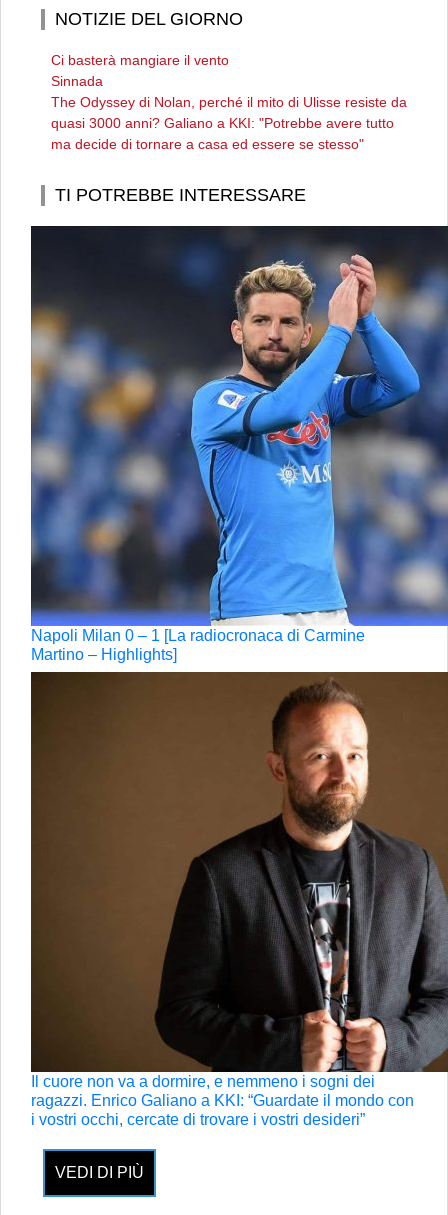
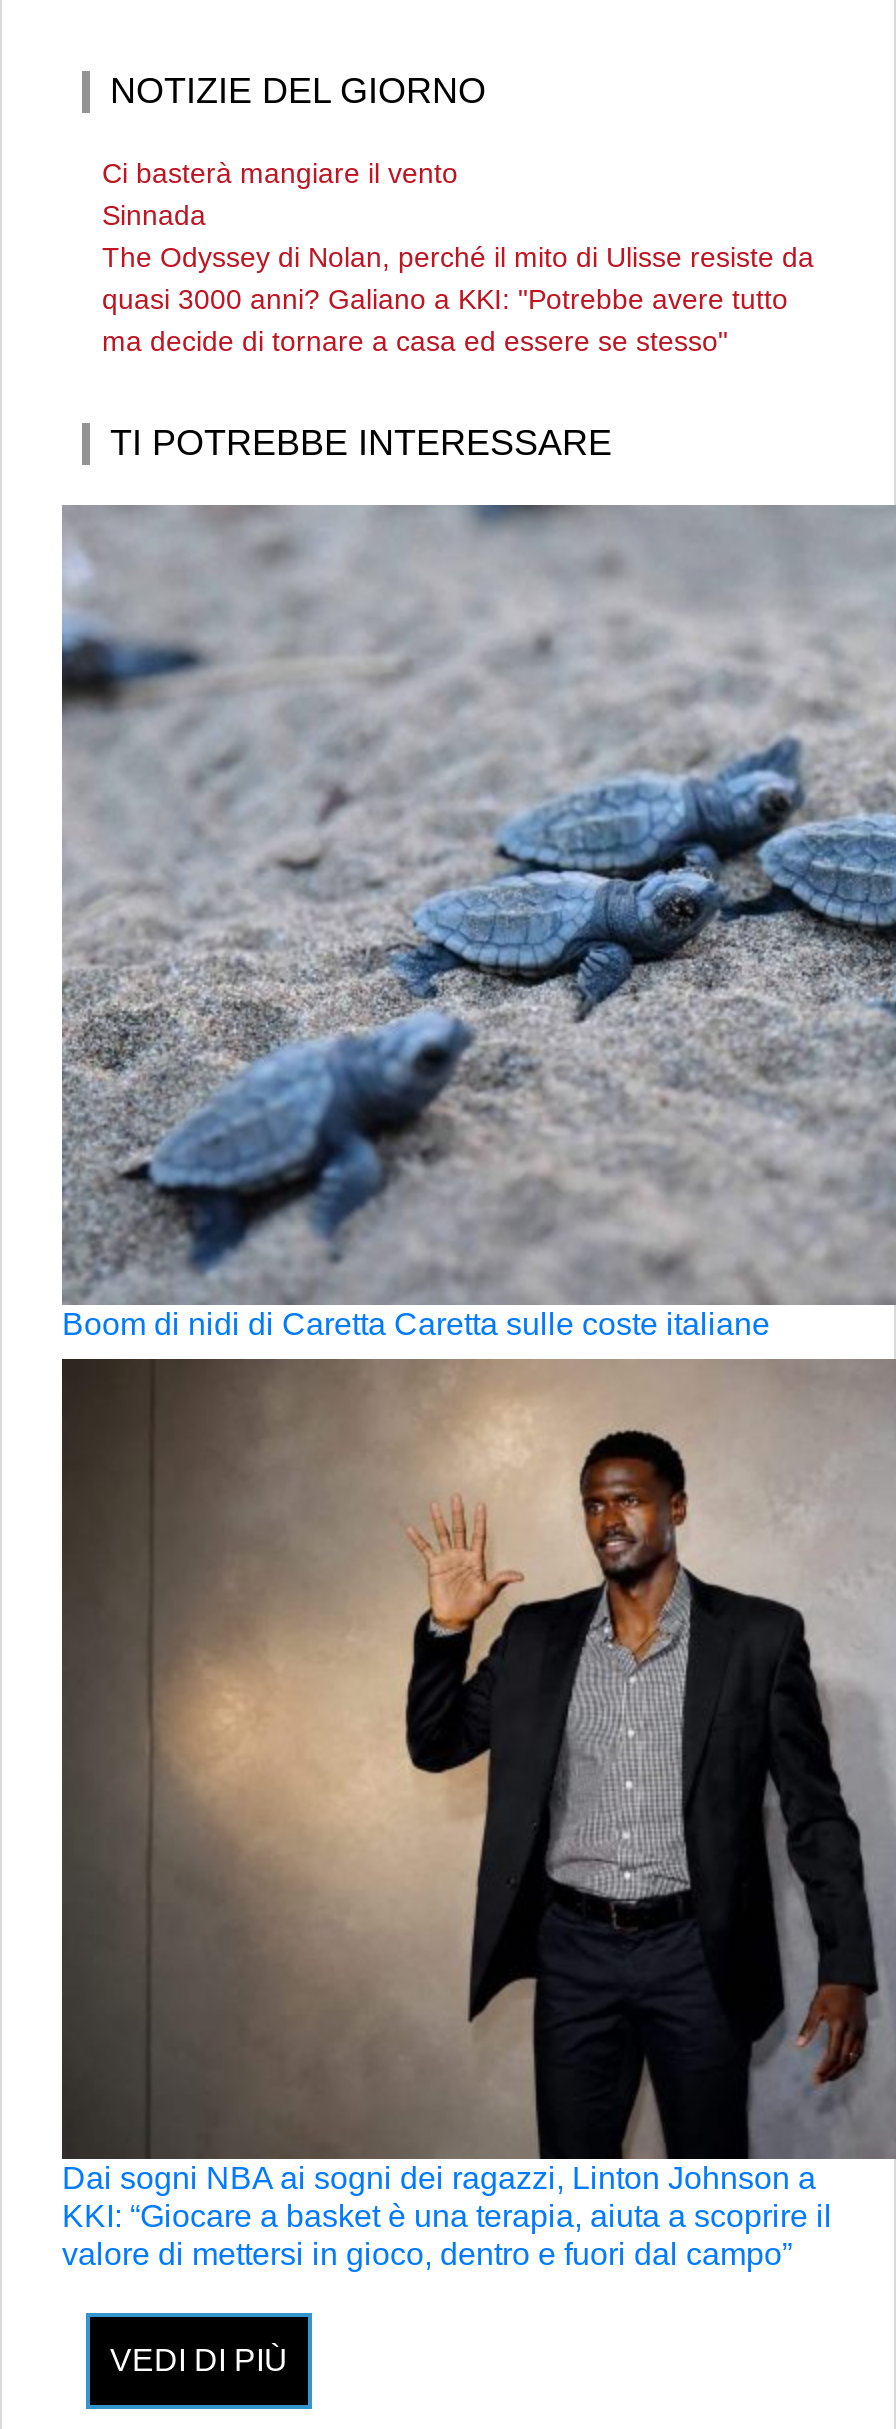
- [image]
- Napoli Milan 0 – 1 [La radiocronaca di Carmine
- Martino – Highlights]
+ [image]
+ Boom di nidi di Caretta Caretta sulle coste italiane

- [image]
- Il cuore non va a dormire, e nemmeno i sogni dei
- ragazzi. Enrico Galiano a KKI: “Guardate il mondo con
- i vostri occhi, cercate di trovare i vostri desideri”
+ [image]
+ Dai sogni NBA ai sogni dei ragazzi, Linton Johnson a
+ KKI: “Giocare a basket è una terapia, aiuta a scoprire il
+ valore di mettersi in gioco, dentro e fuori dal campo”
